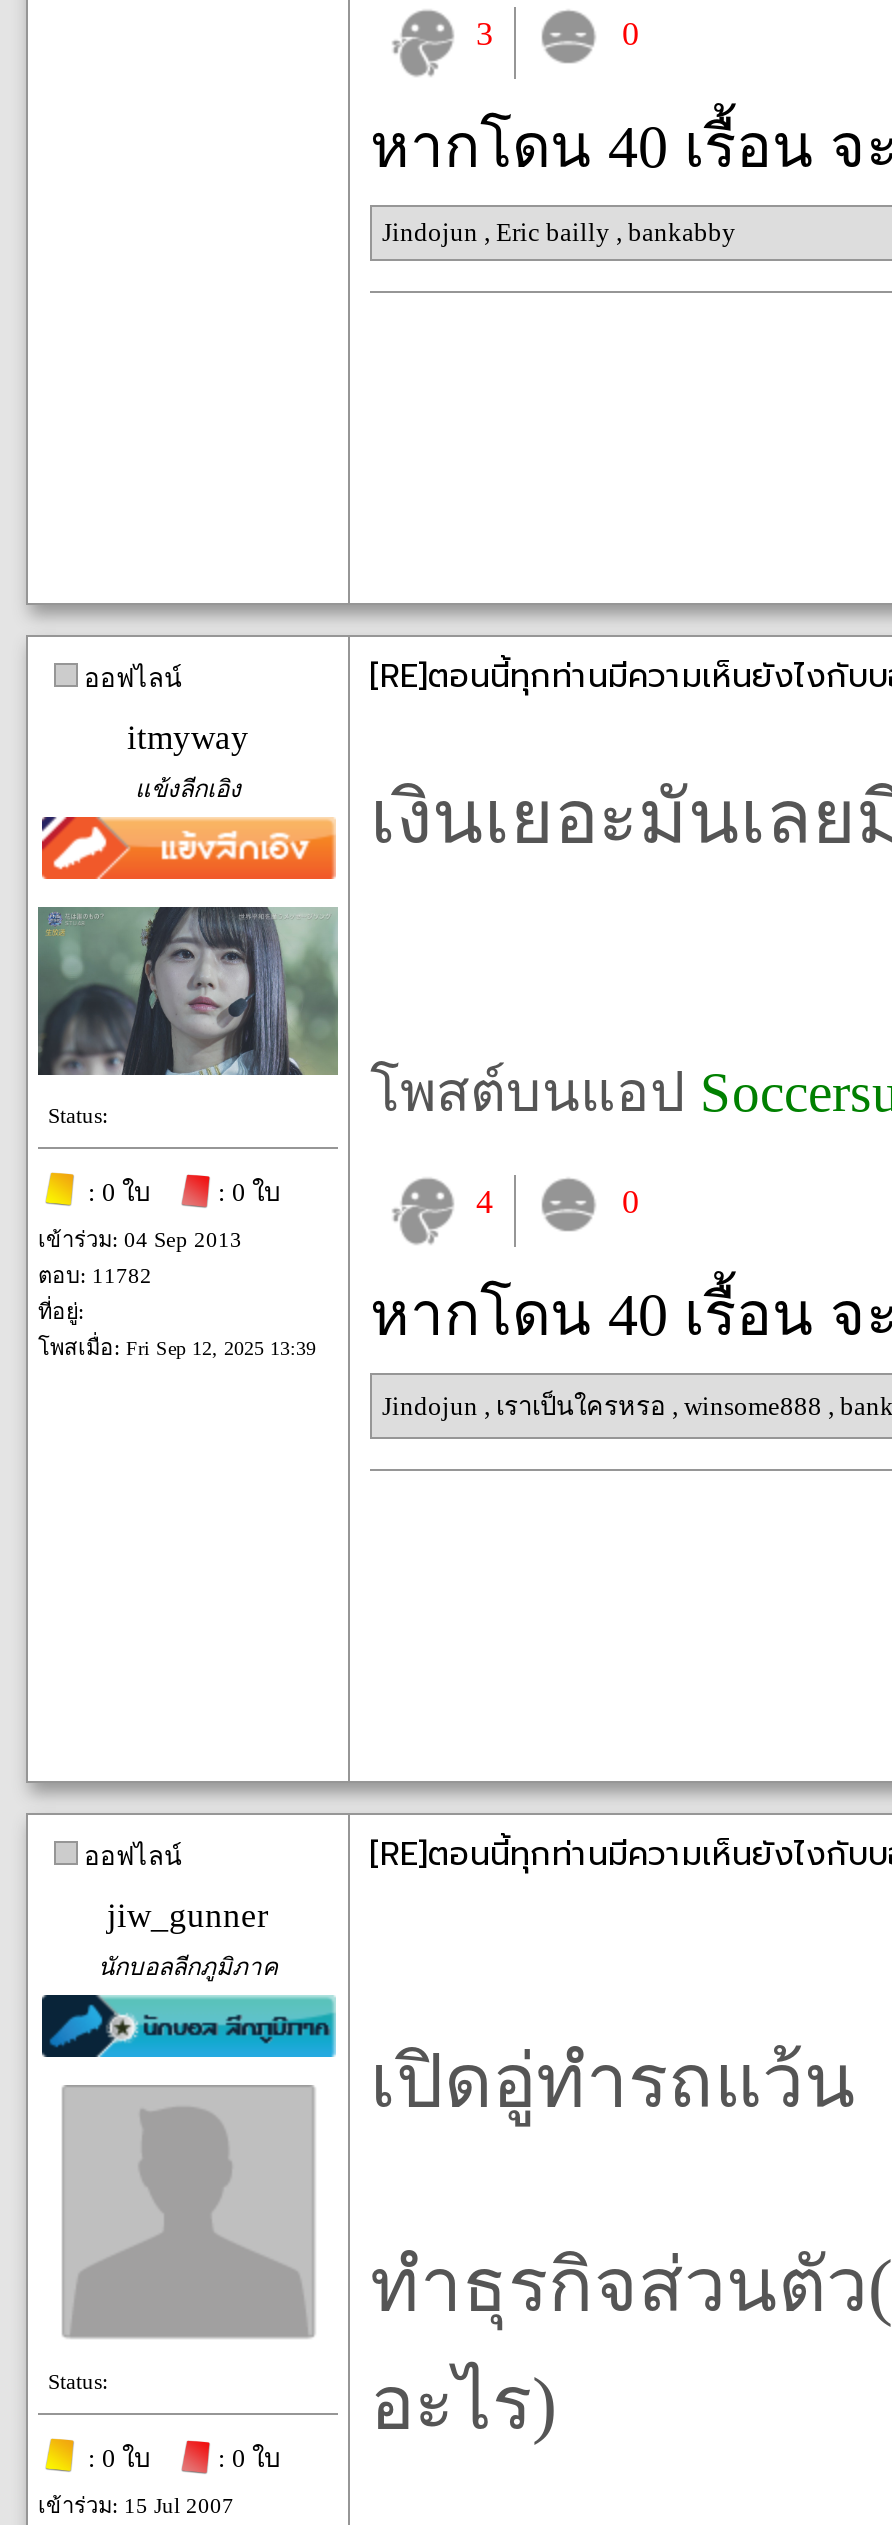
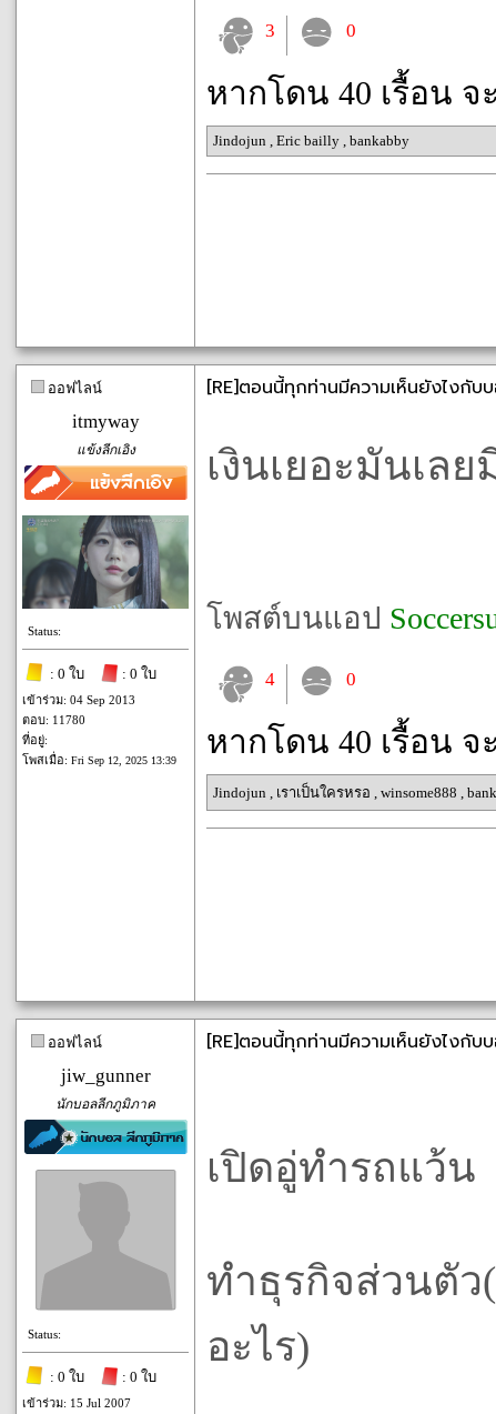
- ตอบ: 11782
+ ตอบ: 11780
